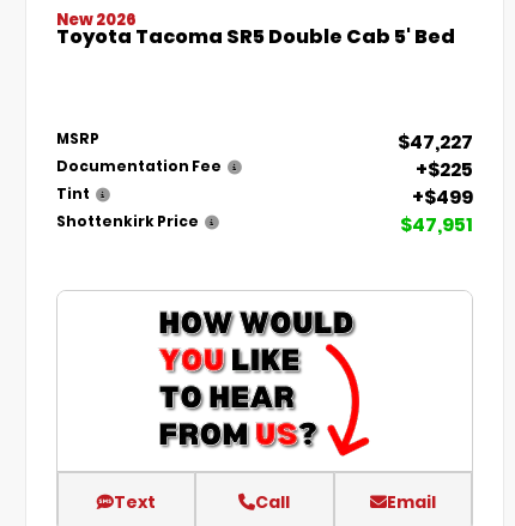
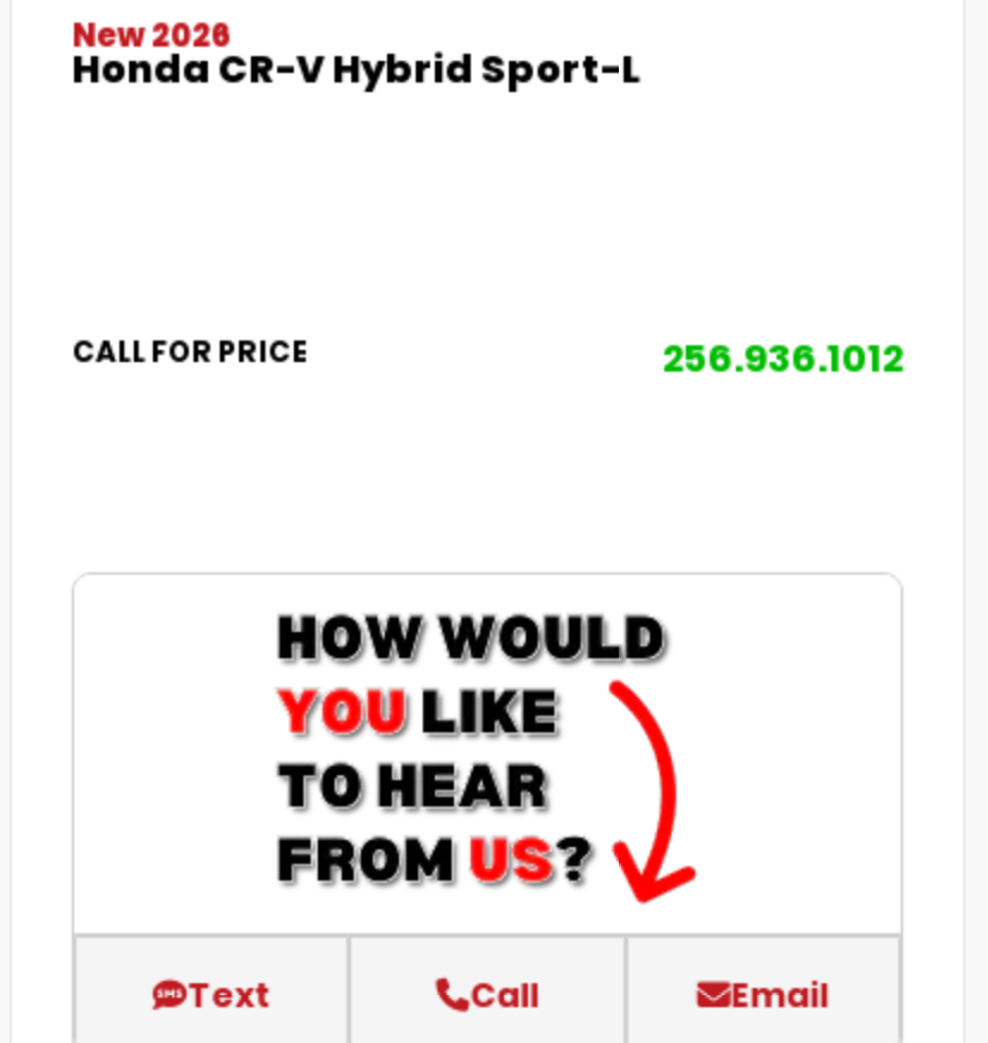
- Toyota Tacoma SR5 Double Cab 5' Bed
+ Honda CR-V Hybrid Sport-L

- MSRP
- $47,227
- Documentation Fee
- +$225
- Tint
- +$499
- Shottenkirk Price
- $47,951
+ CALL FOR PRICE
+ 256.936.1012
